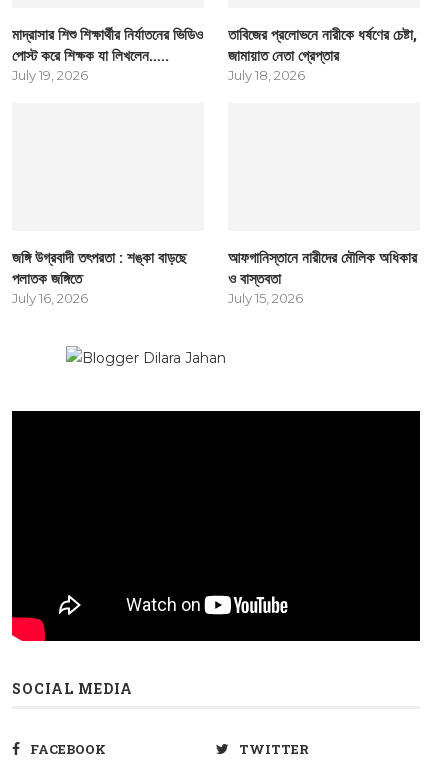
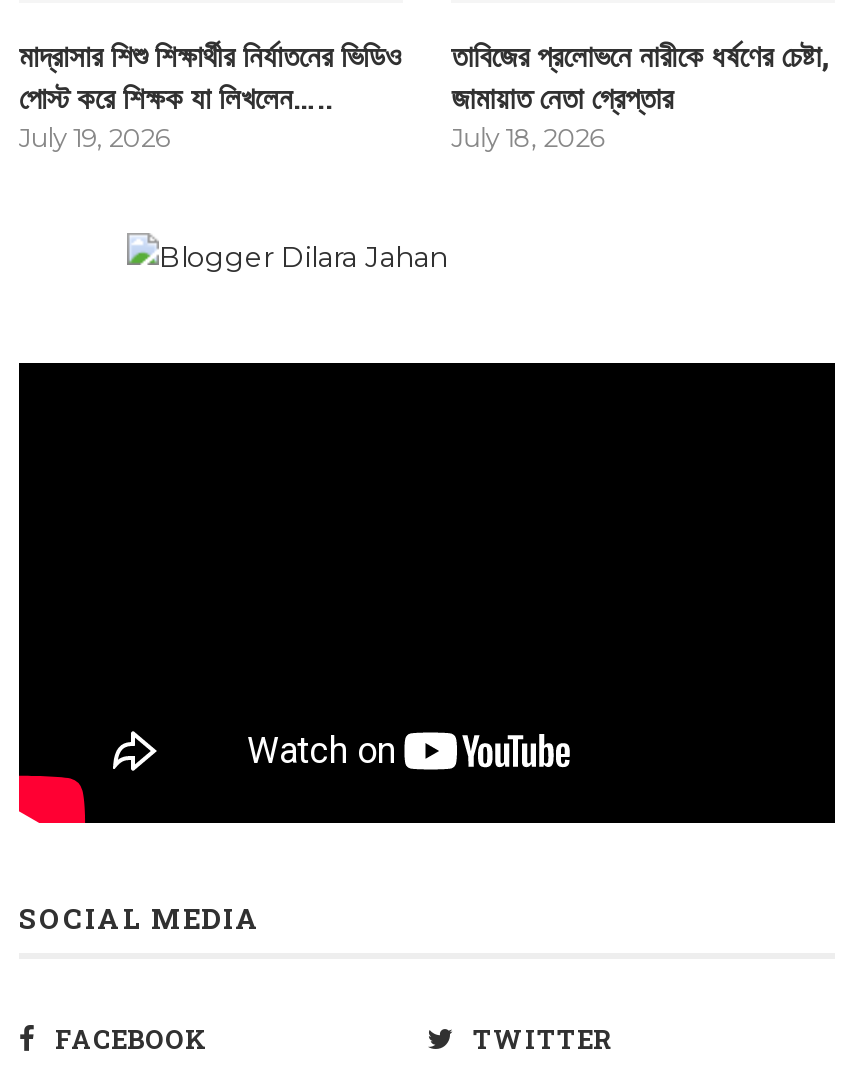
- জঙ্গি উগ্রবাদী তৎপরতা : শঙ্কা বাড়ছে
- পলাতক জঙ্গিতে
- July 16, 2026

- আফগানিস্তানে নারীদের মৌলিক অধিকার
- ও বাস্তবতা
- July 15, 2026
